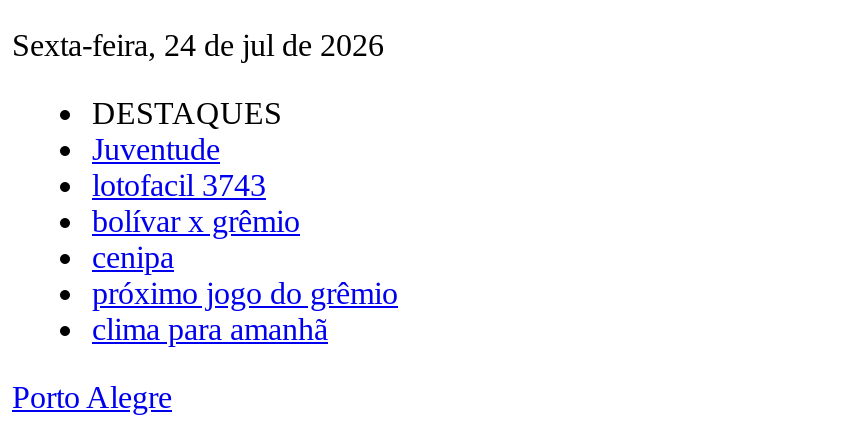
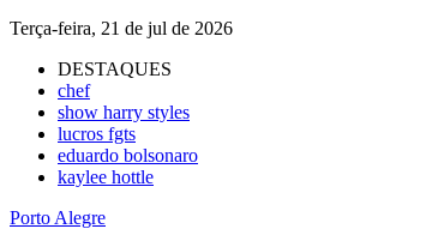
- Sexta-feira, 24 de jul de 2026
+ Terça-feira, 21 de jul de 2026

- Juventude
- lotofacil 3743
- bolívar x grêmio
- cenipa
- próximo jogo do grêmio
- clima para amanhã
+ chef
+ show harry styles
+ lucros fgts
+ eduardo bolsonaro
+ kaylee hottle
